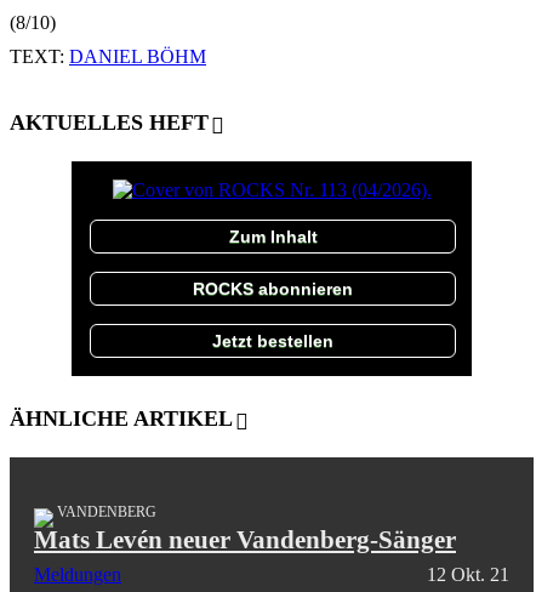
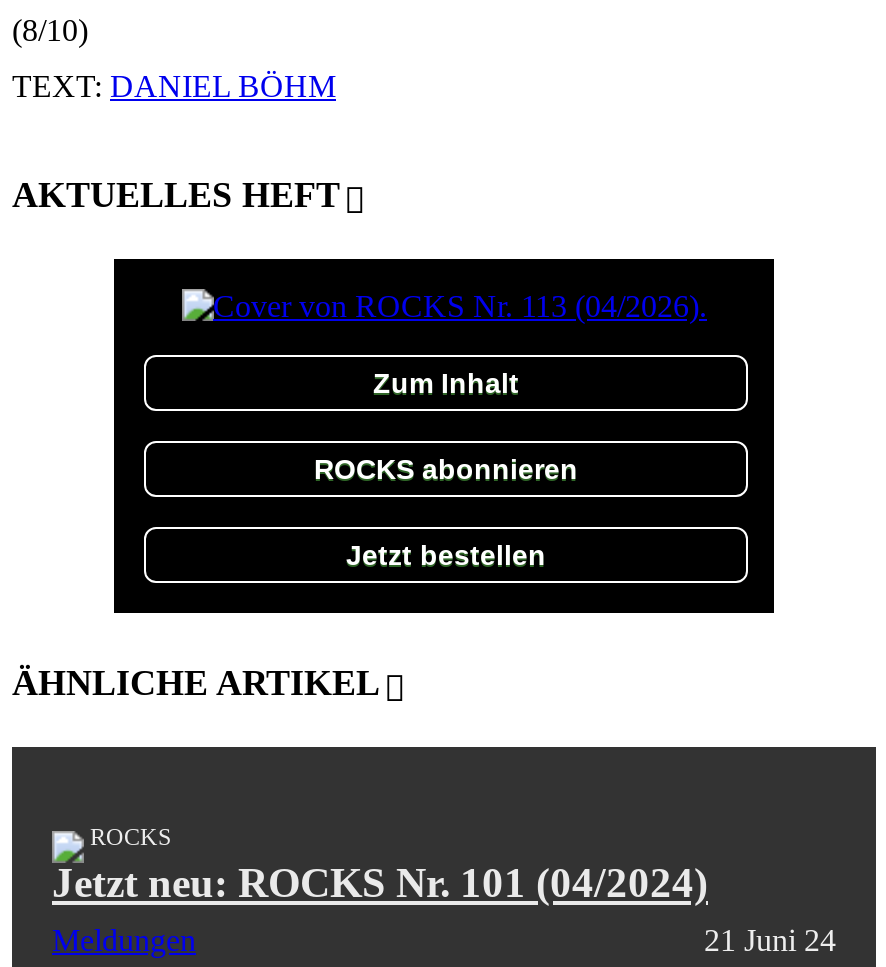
- VANDENBERG
- Mats Levén neuer Vandenberg-Sänger
+ ROCKS
+ Jetzt neu: ROCKS Nr. 101 (04/2024)

- 12 Okt. 21
+ 21 Juni 24
